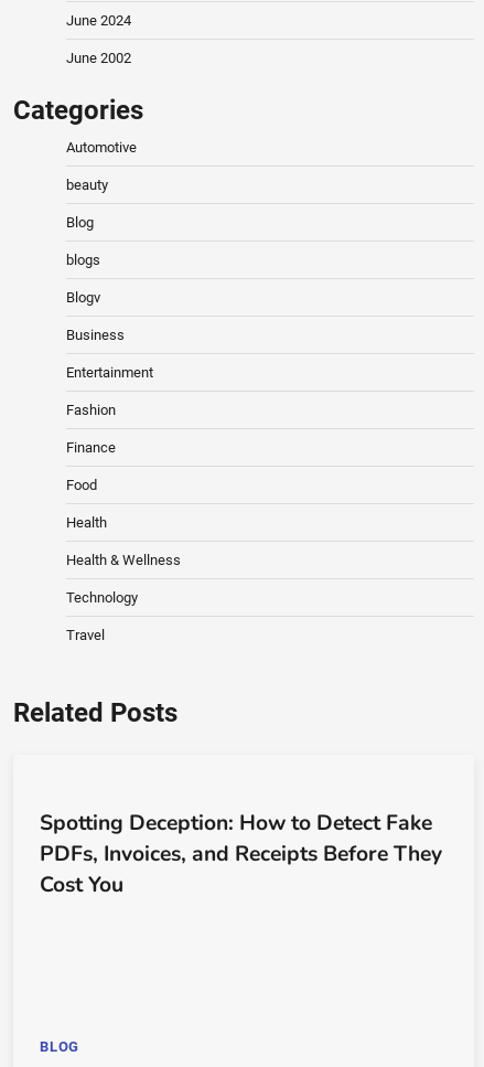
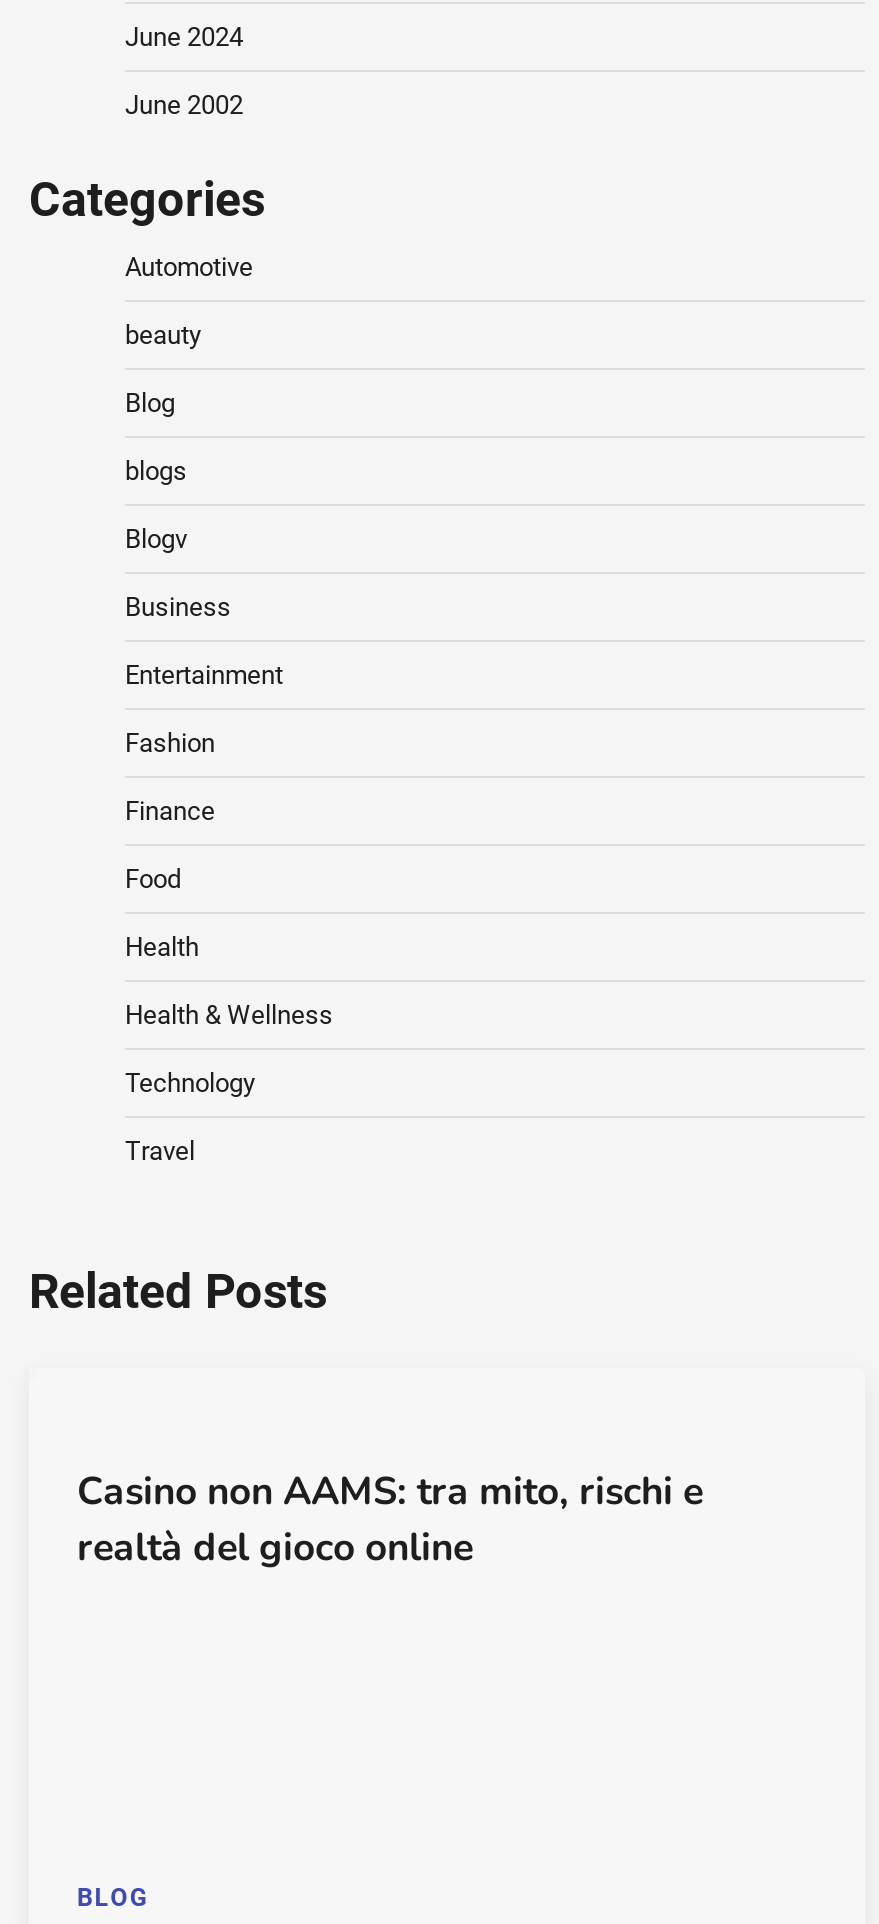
- Spotting Deception: How to Detect Fake
- PDFs, Invoices, and Receipts Before They
- Cost You
+ Casino non AAMS: tra mito, rischi e
+ realtà del gioco online
